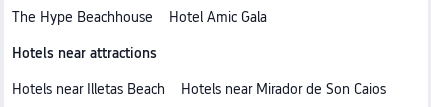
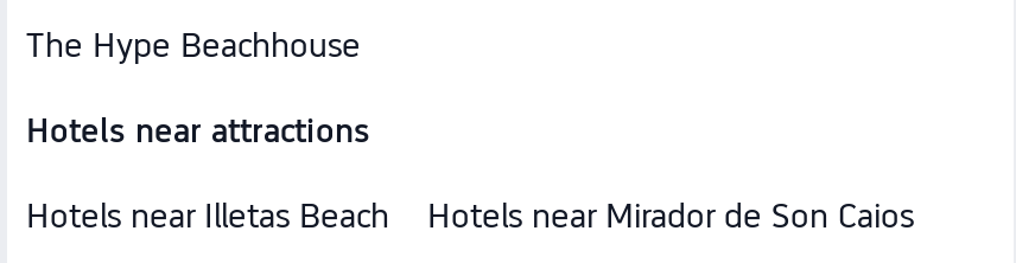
- Hotel Amic Gala
